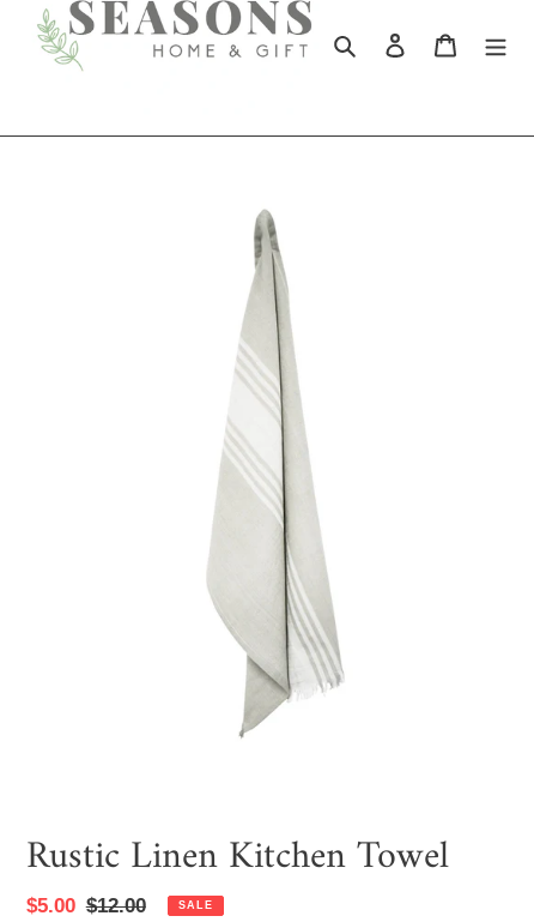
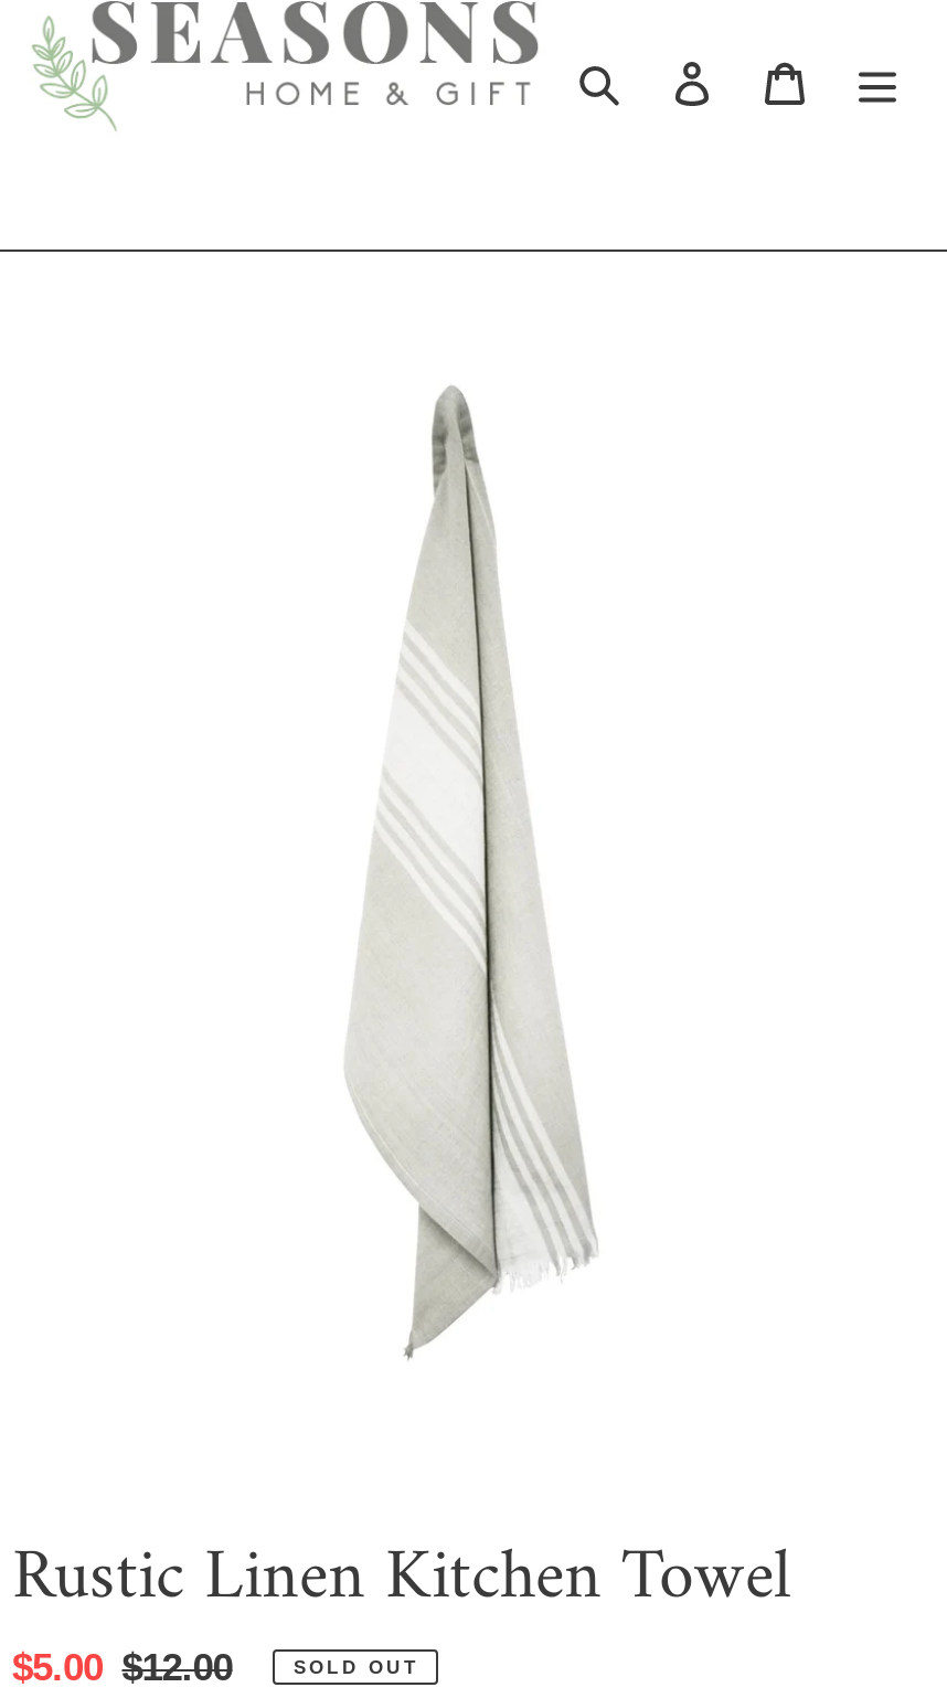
- SALE
+ SOLD OUT
